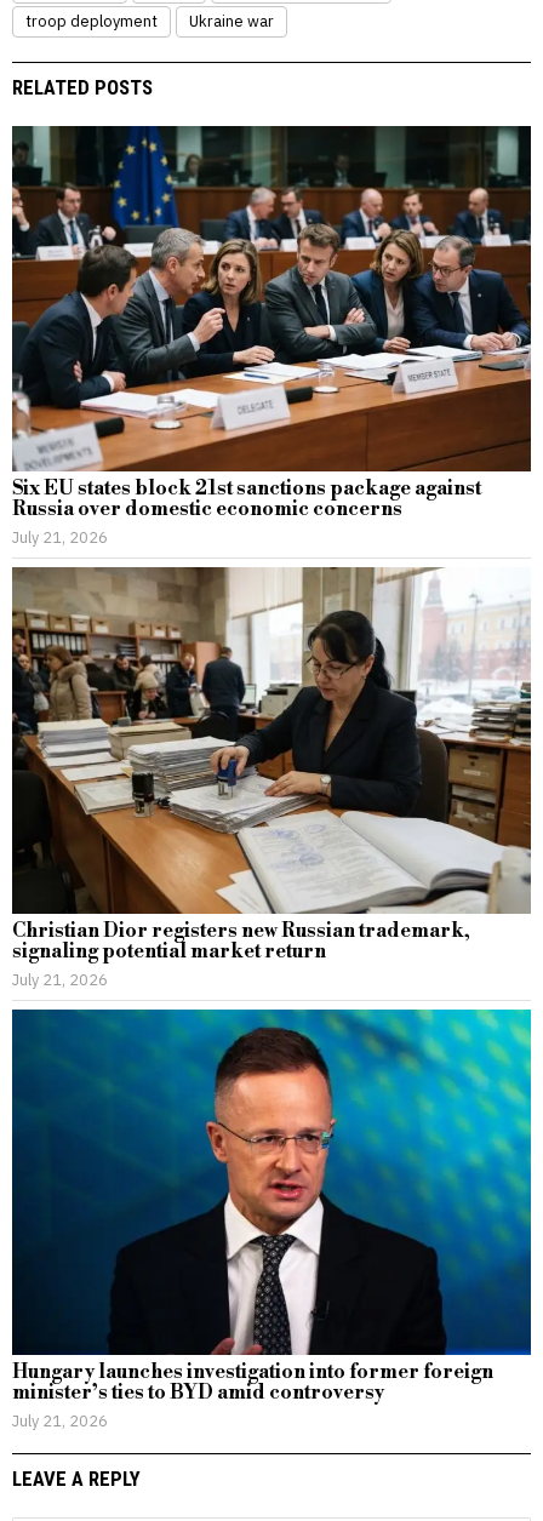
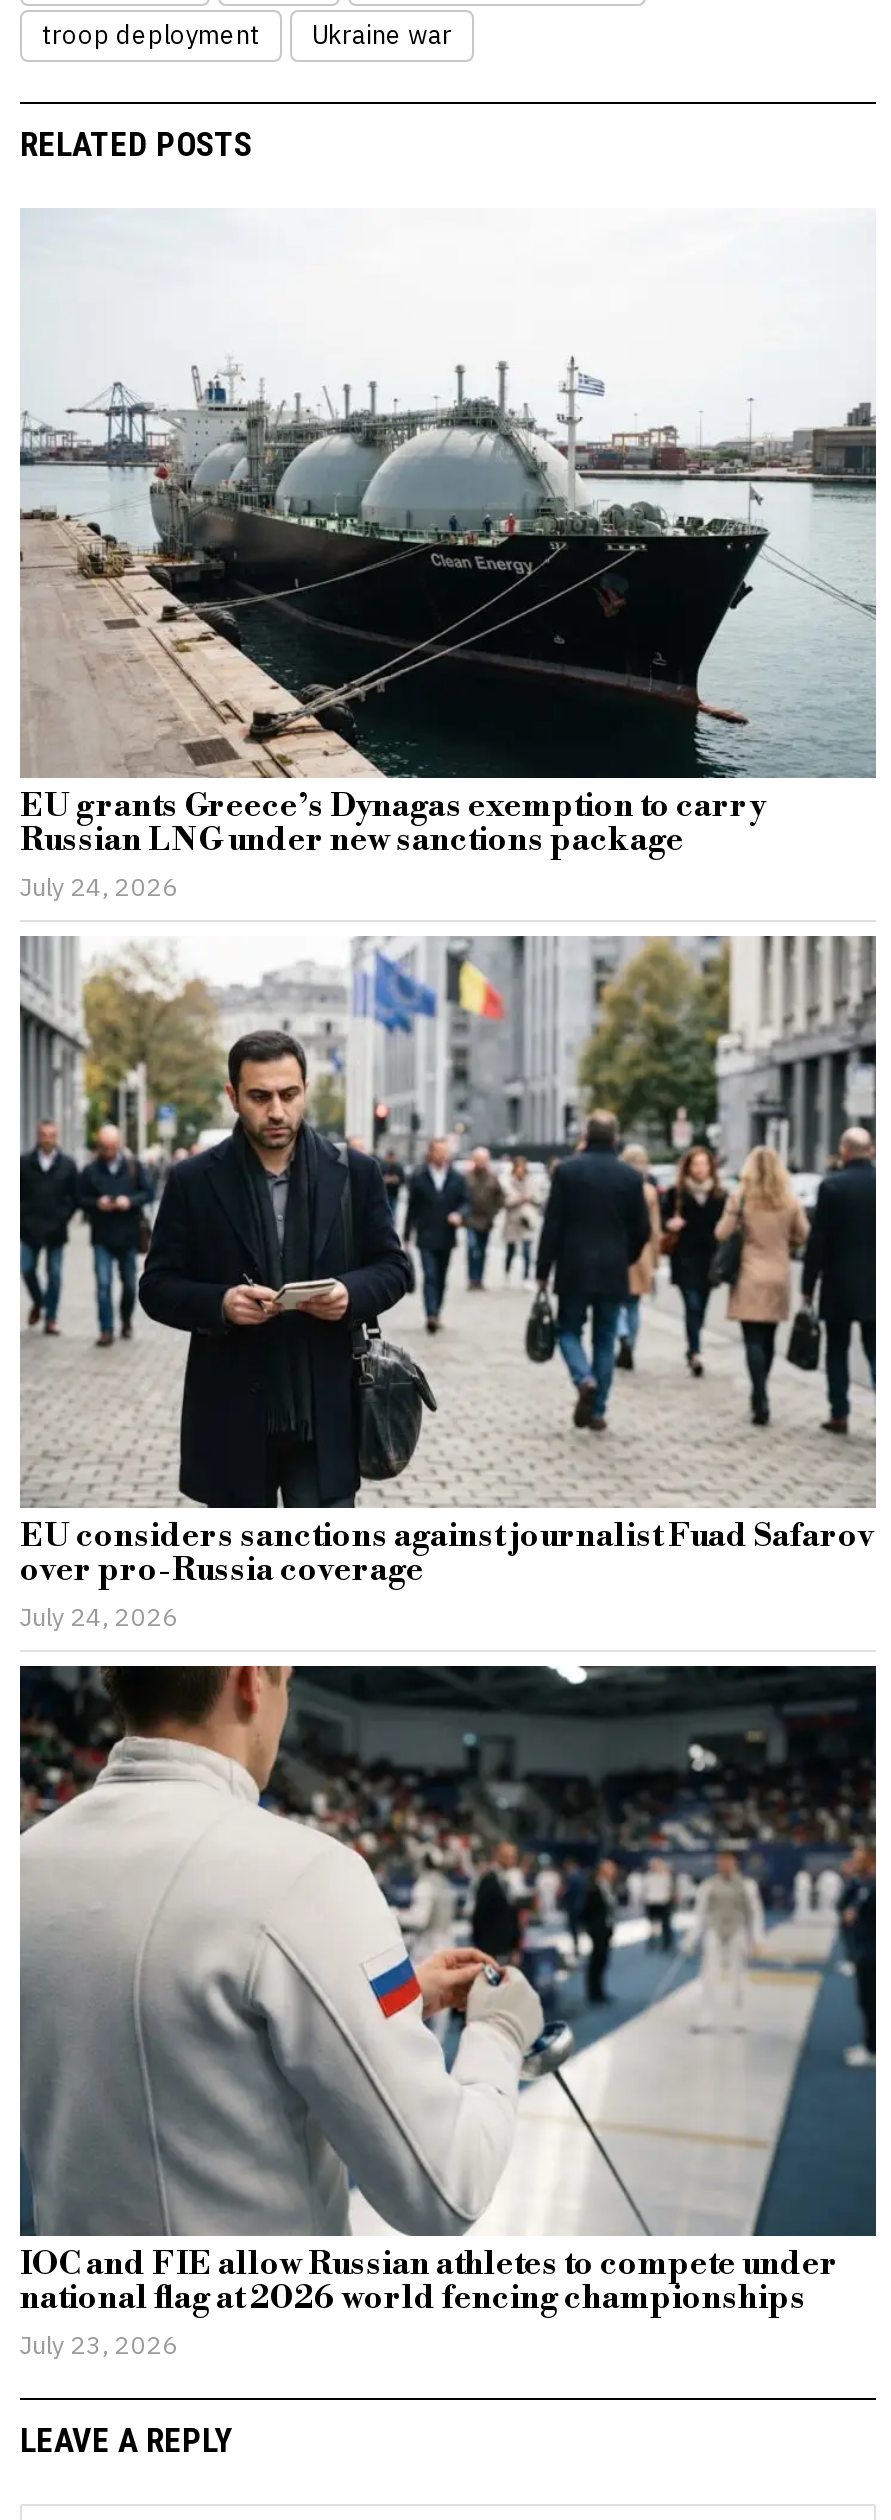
- [image]
- Six EU states block 21st sanctions package against
- Russia over domestic economic concerns
- July 21, 2026
+ [image]
+ EU grants Greece’s Dynagas exemption to carry
+ Russian LNG under new sanctions package
+ July 24, 2026

- [image]
- Christian Dior registers new Russian trademark,
- signaling potential market return
- July 21, 2026
+ [image]
+ EU considers sanctions against journalist Fuad Safarov
+ over pro-Russia coverage
+ July 24, 2026

- [image]
- Hungary launches investigation into former foreign
- minister’s ties to BYD amid controversy
- July 21, 2026
+ [image]
+ IOC and FIE allow Russian athletes to compete under
+ national flag at 2026 world fencing championships
+ July 23, 2026
